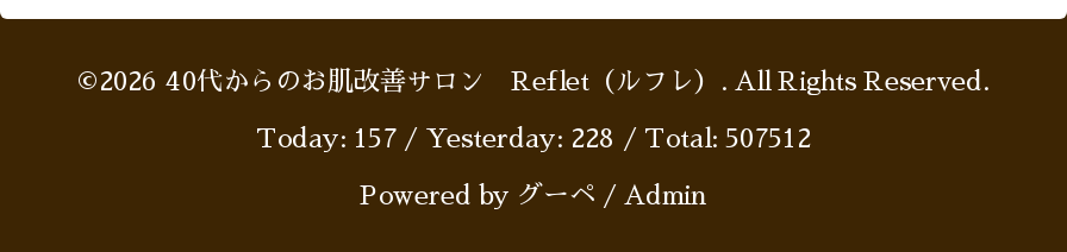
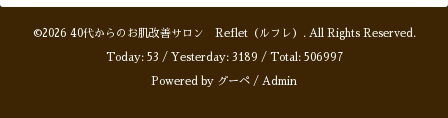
- Today: 157 / Yesterday: 228 / Total: 507512
+ Today: 53 / Yesterday: 3189 / Total: 506997
